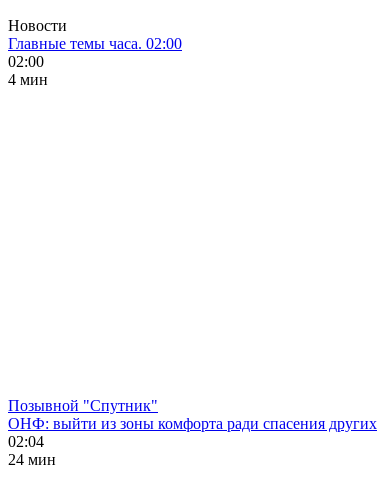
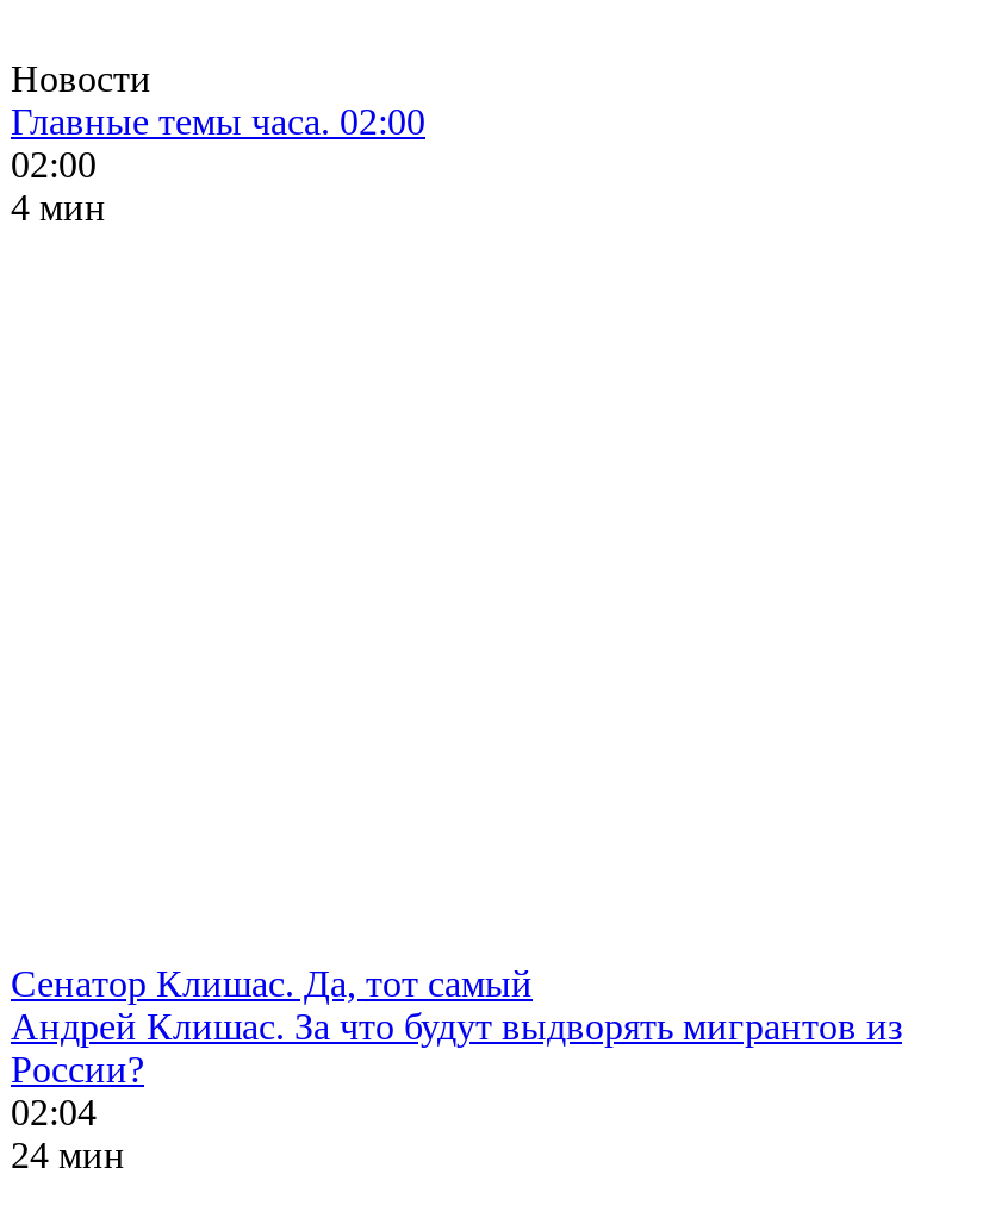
- Позывной "Спутник"
- ОНФ: выйти из зоны комфорта ради спасения других
+ Сенатор Клишас. Да, тот самый
+ Андрей Клишас. За что будут выдворять мигрантов из
+ России?
